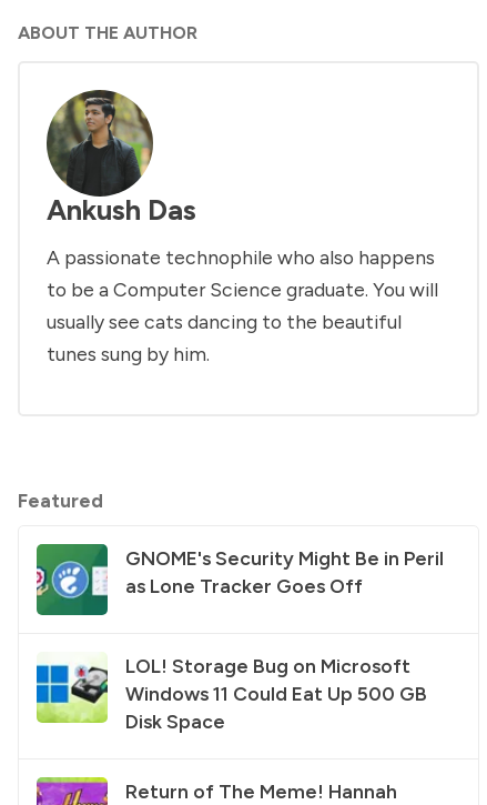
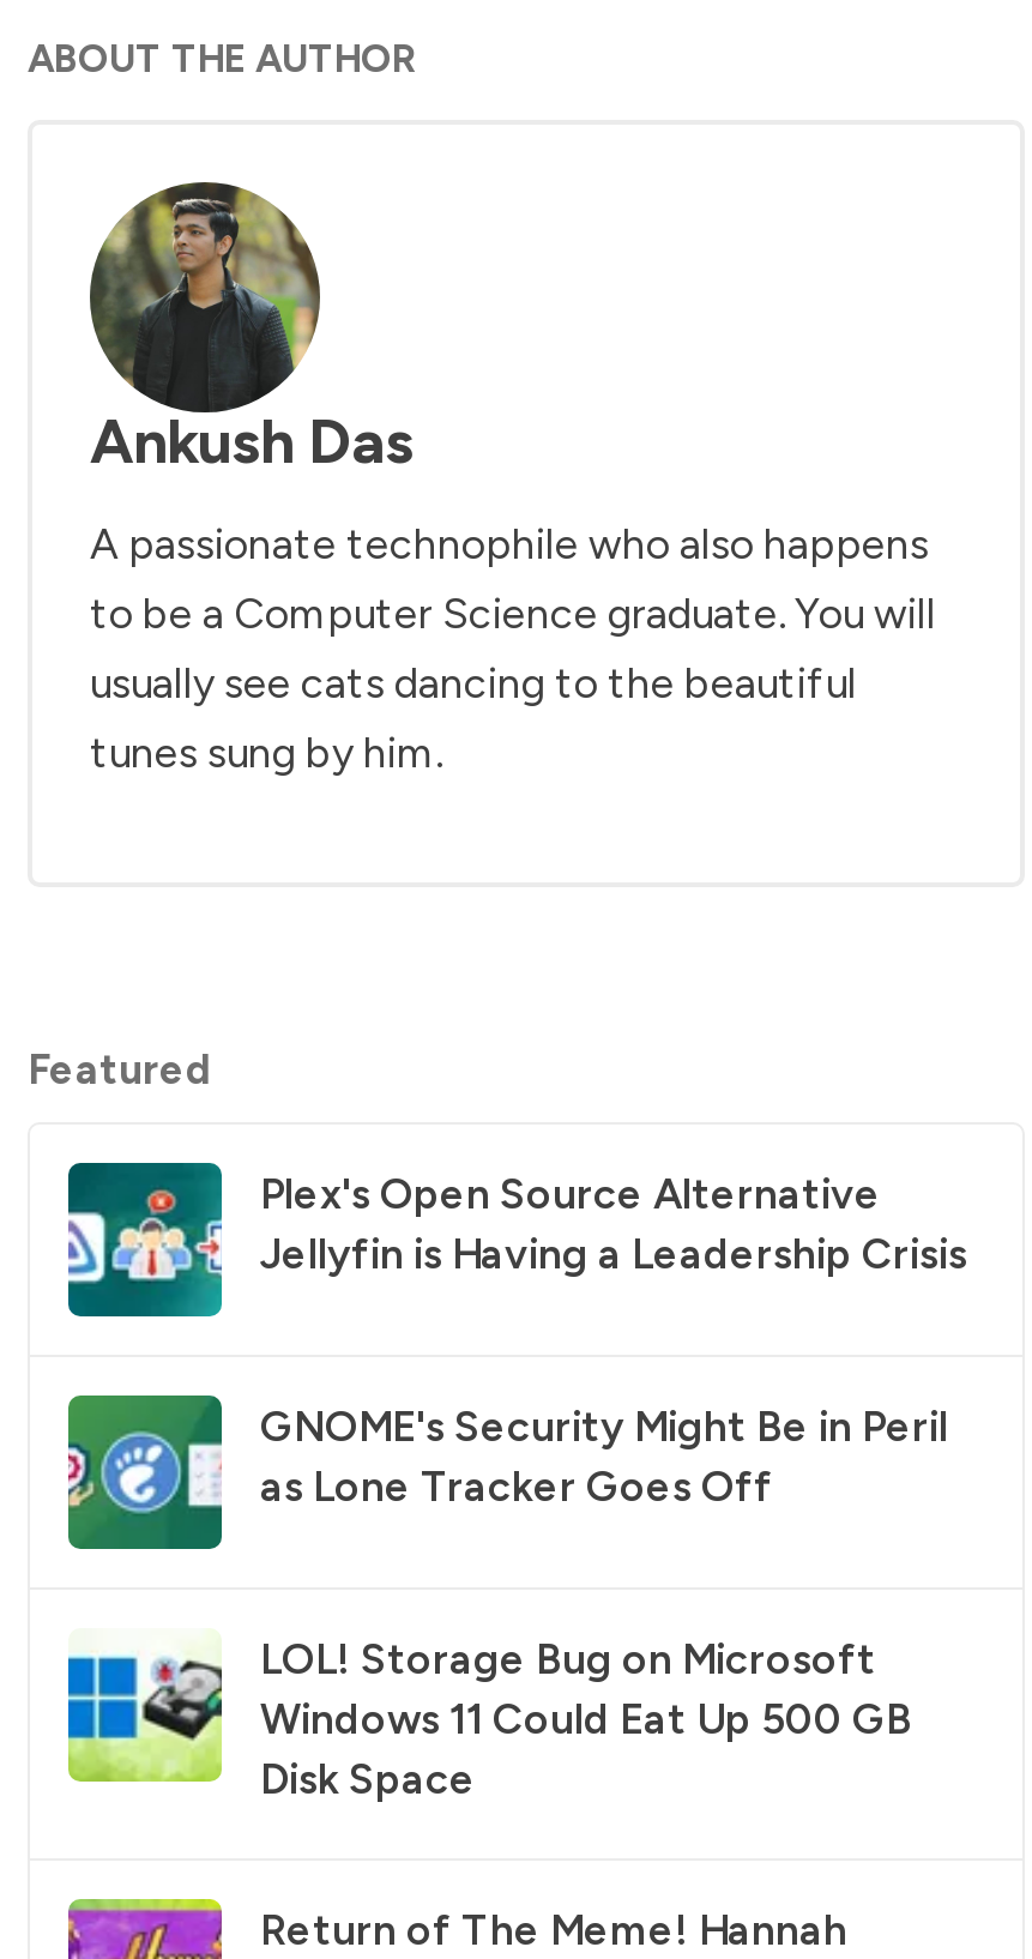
+ [image]
+ Plex's Open Source Alternative
+ Jellyfin is Having a Leadership Crisis
